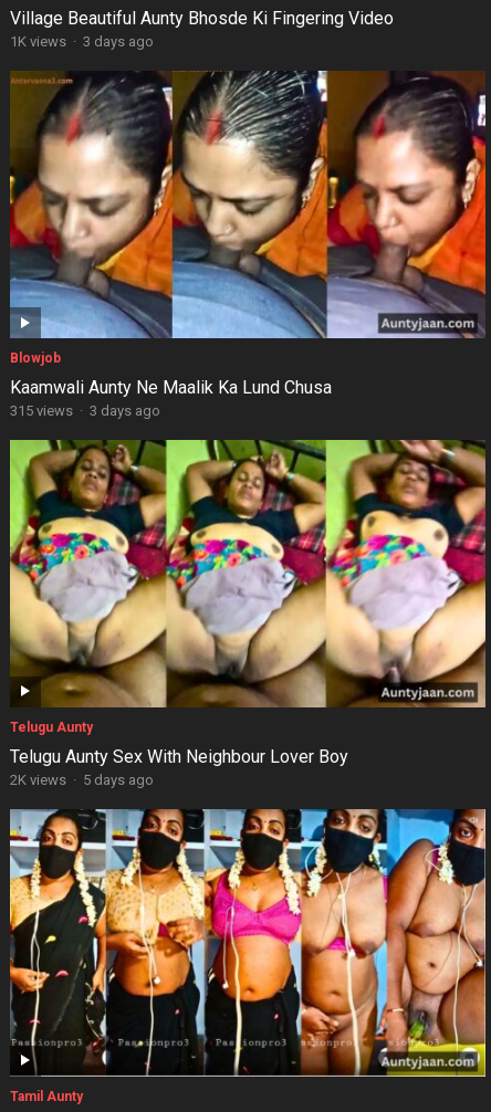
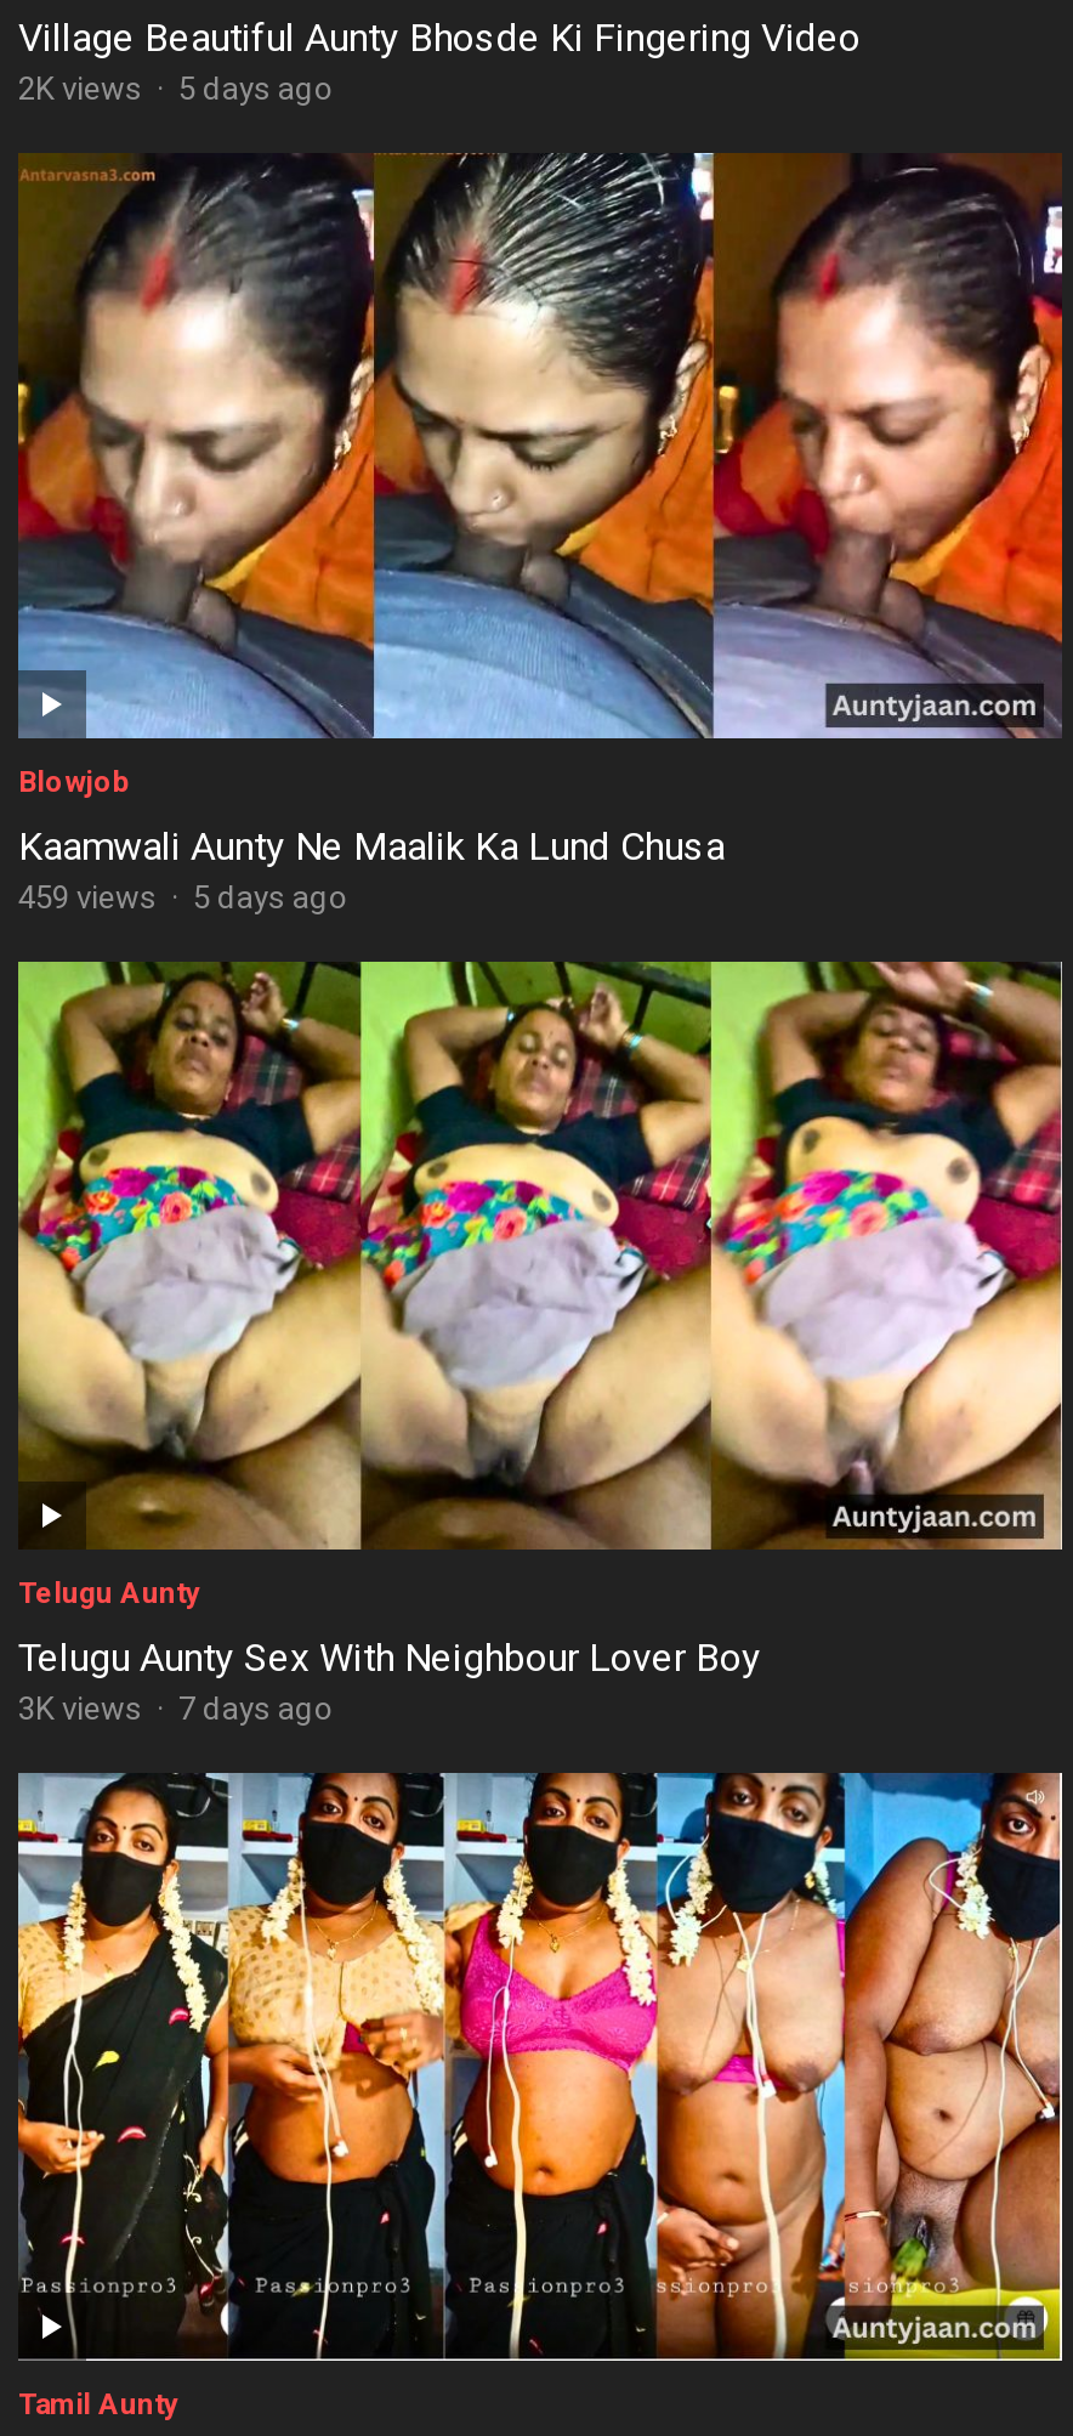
- 1K views · 3 days ago

- 315 views · 3 days ago
+ 459 views · 5 days ago

moved up: 2K views · 5 days ago

+ 3K views · 7 days ago
